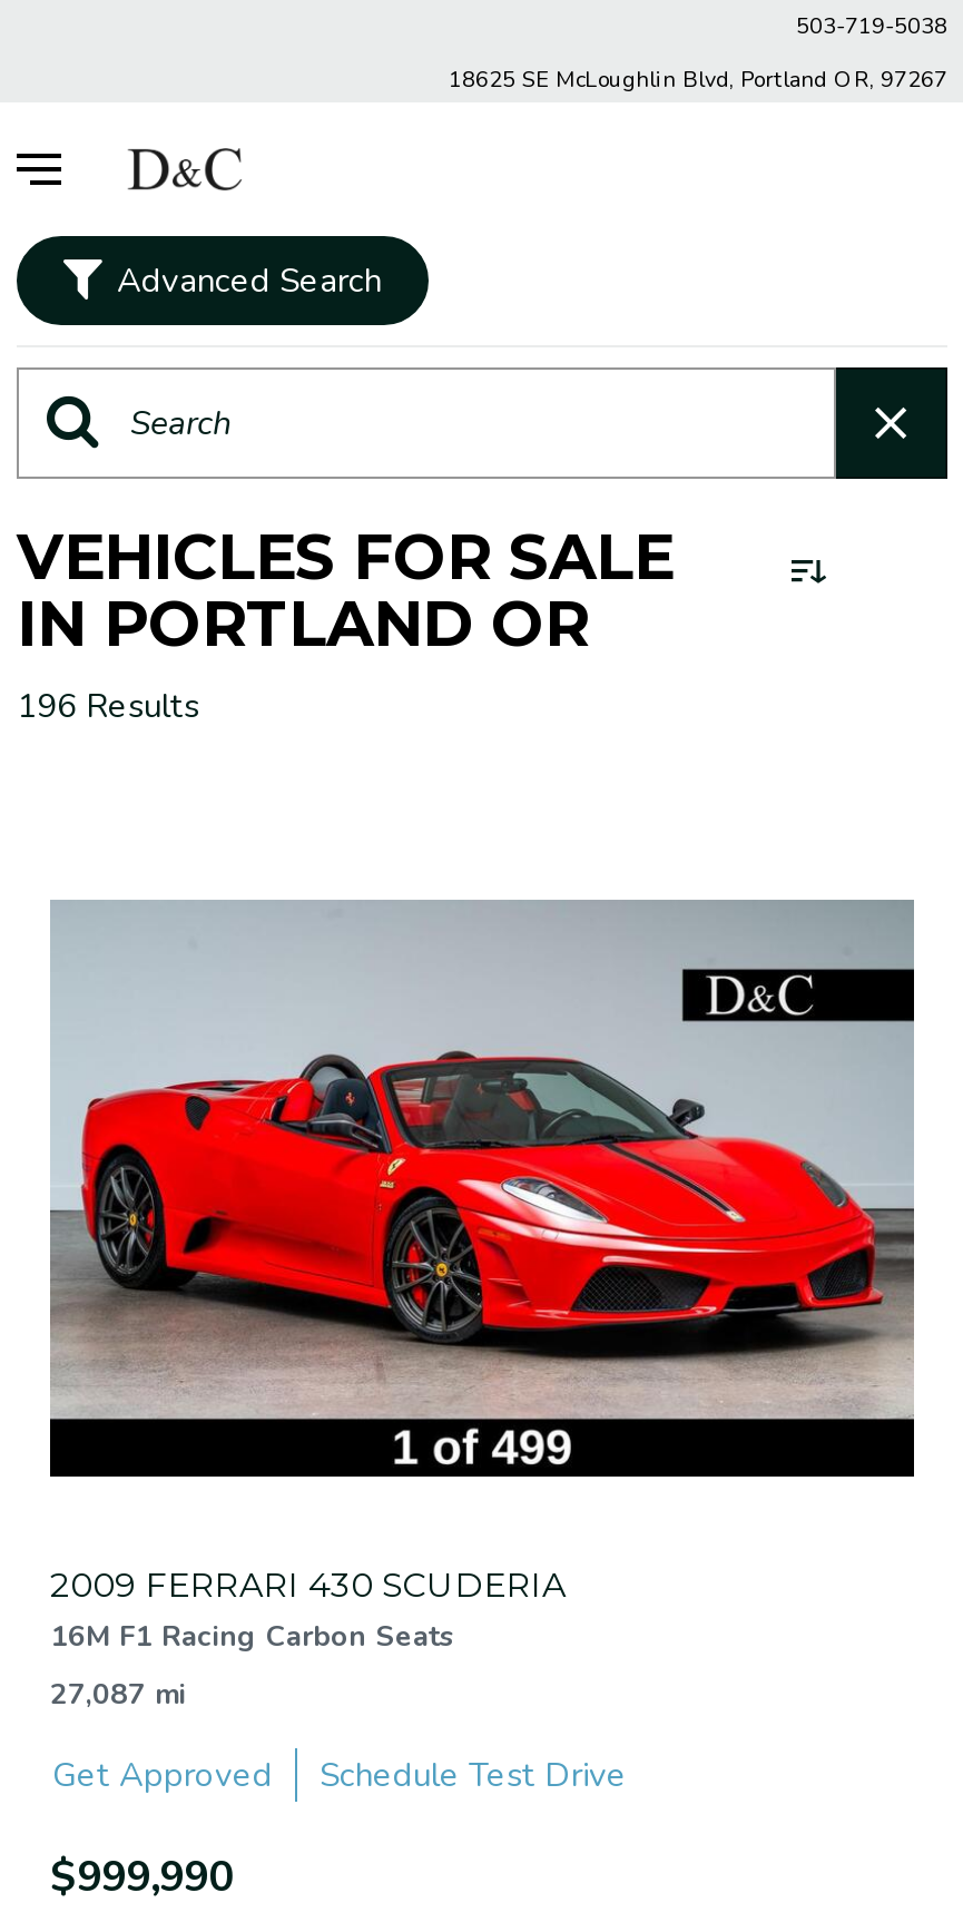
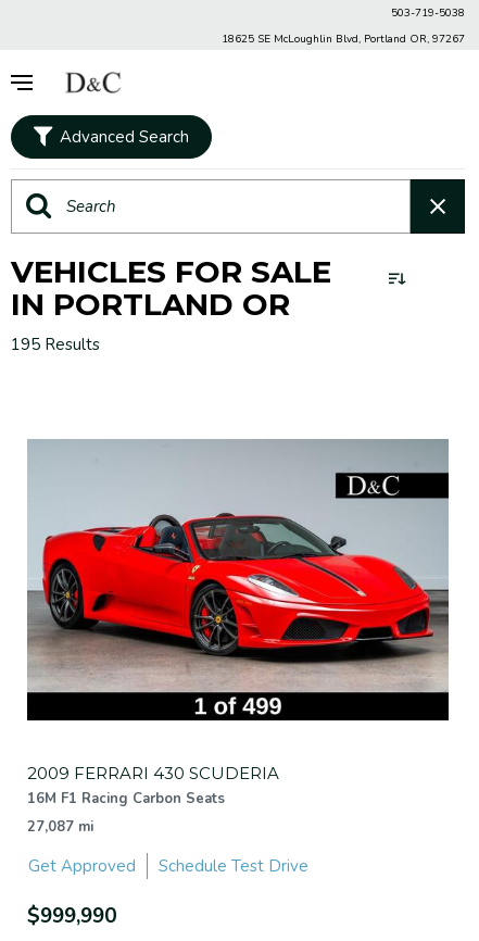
- 196 Results
+ 195 Results
